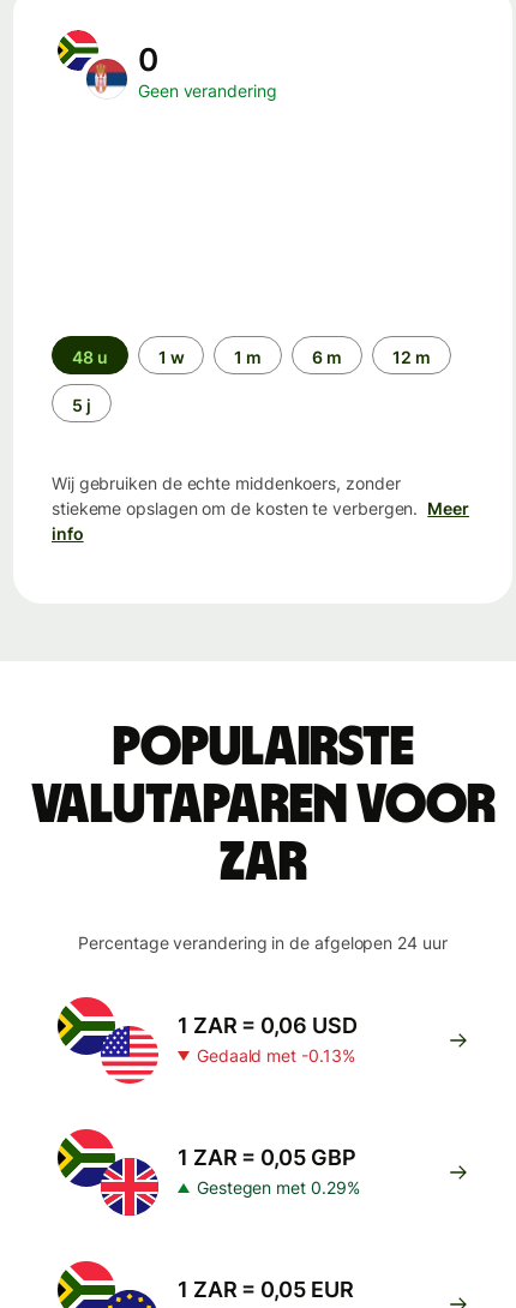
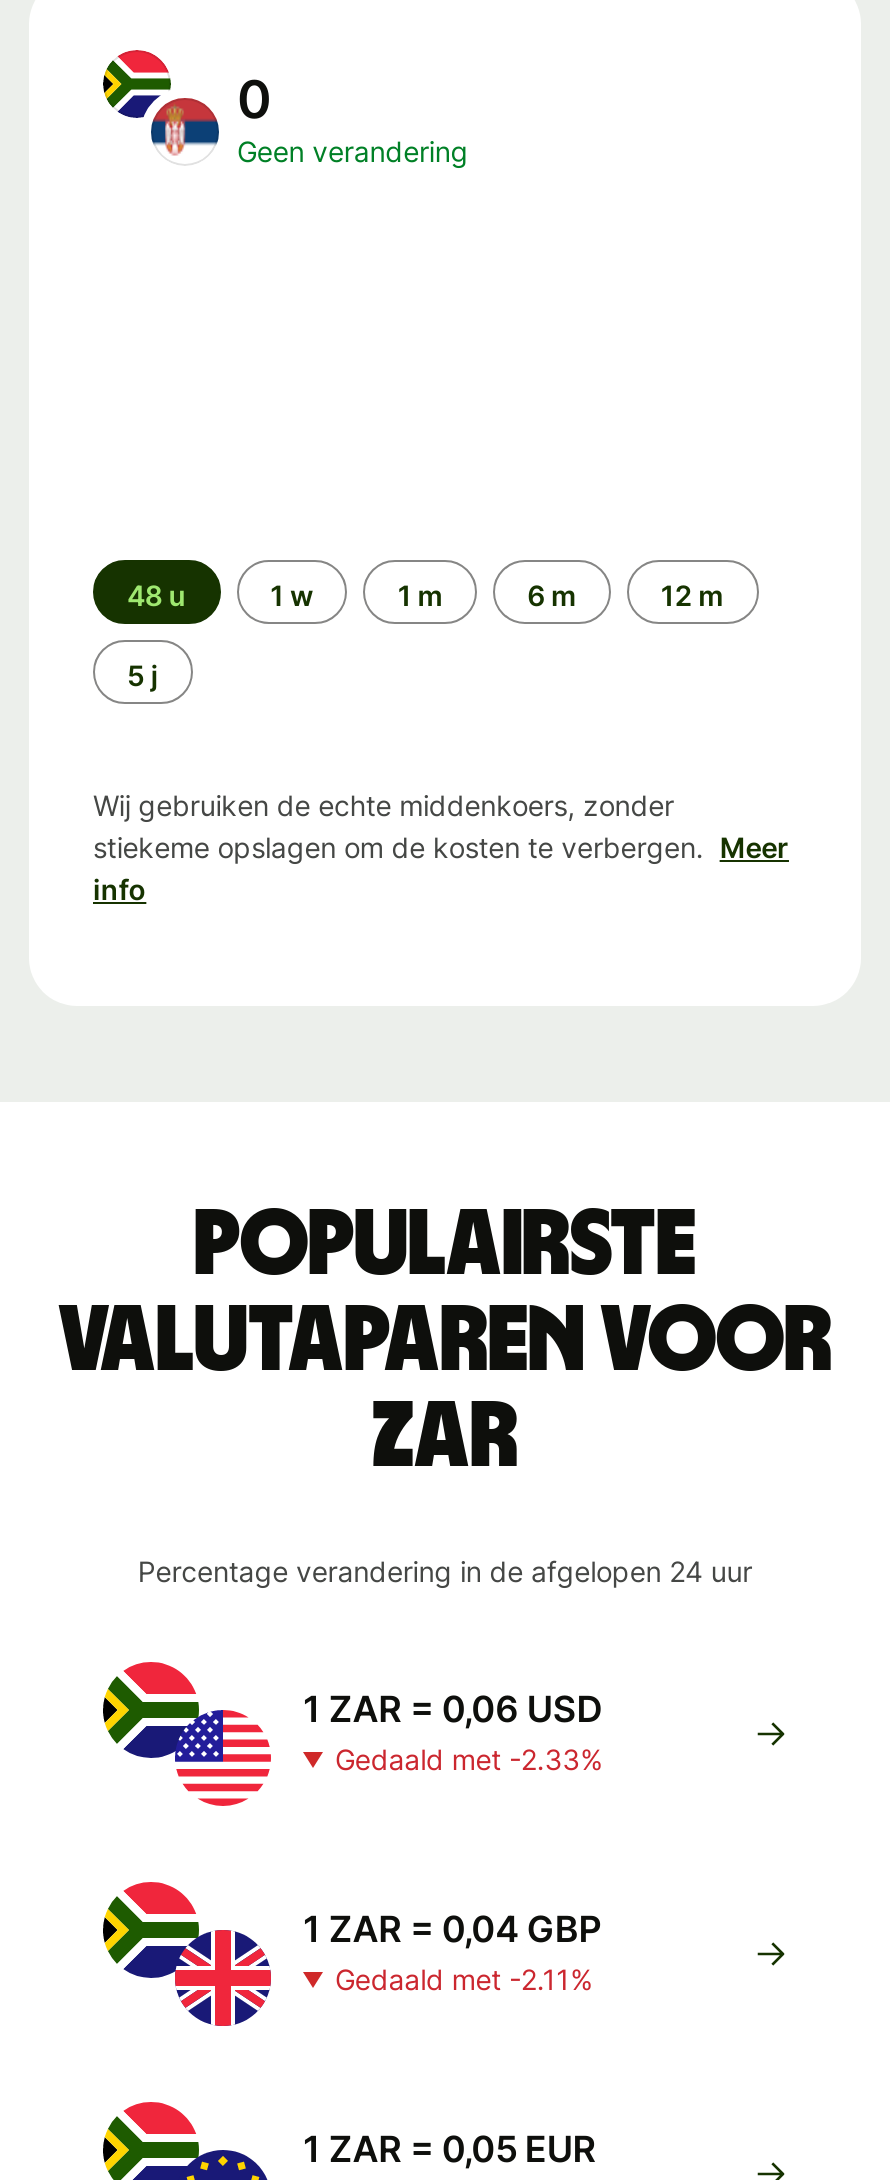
- Gedaald met -0.13%
+ Gedaald met -2.33%

- 1 ZAR = 0,05 GBP
+ 1 ZAR = 0,04 GBP

- Gestegen met 0.29%
+ Gedaald met -2.11%
